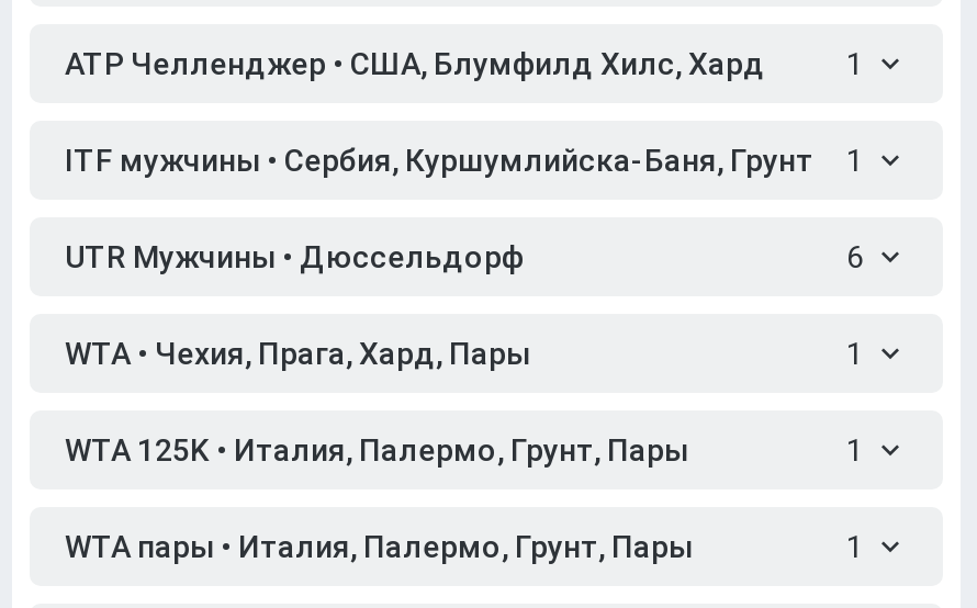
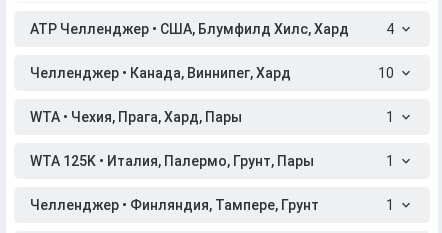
- 1
- ITF мужчины • Сербия, Куршумлийска-Баня, Грунт
- 1
- UTR Мужчины • Дюссельдорф
- 6
+ 4
+ Челленджер • Канада, Виннипег, Хард
+ 10

- WTA пары • Италия, Палермо, Грунт, Пары
+ Челленджер • Финляндия, Тампере, Грунт
